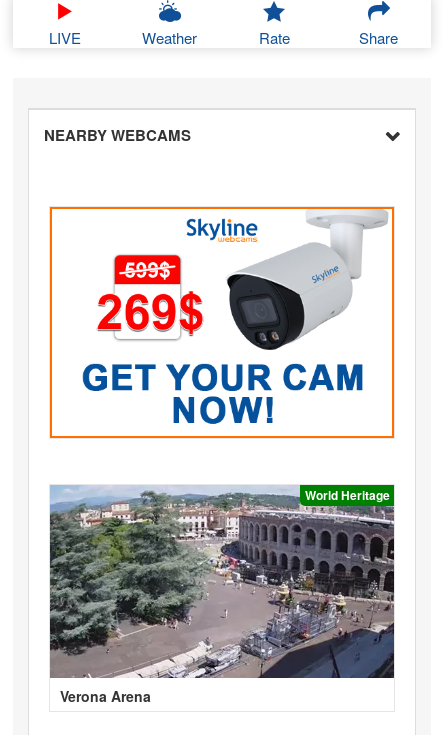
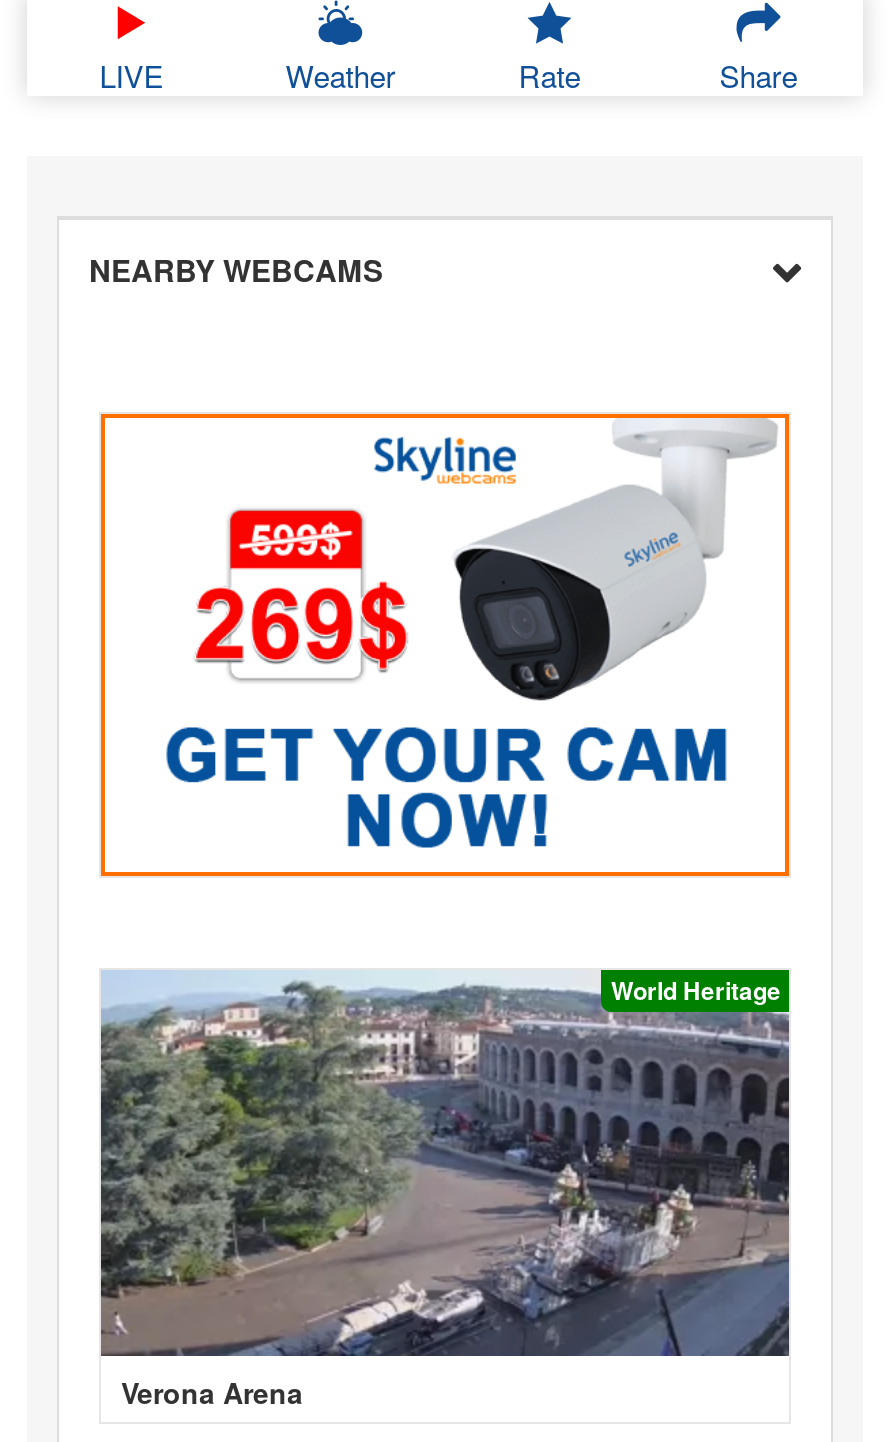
- [image]
+ [image]
